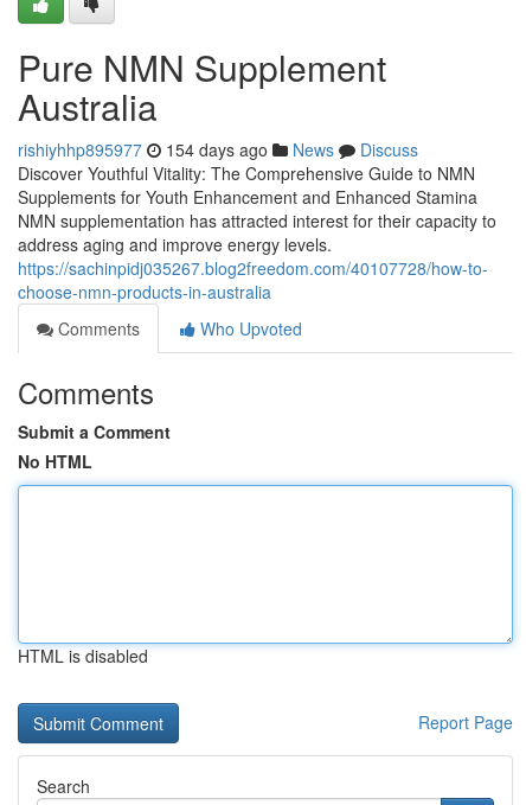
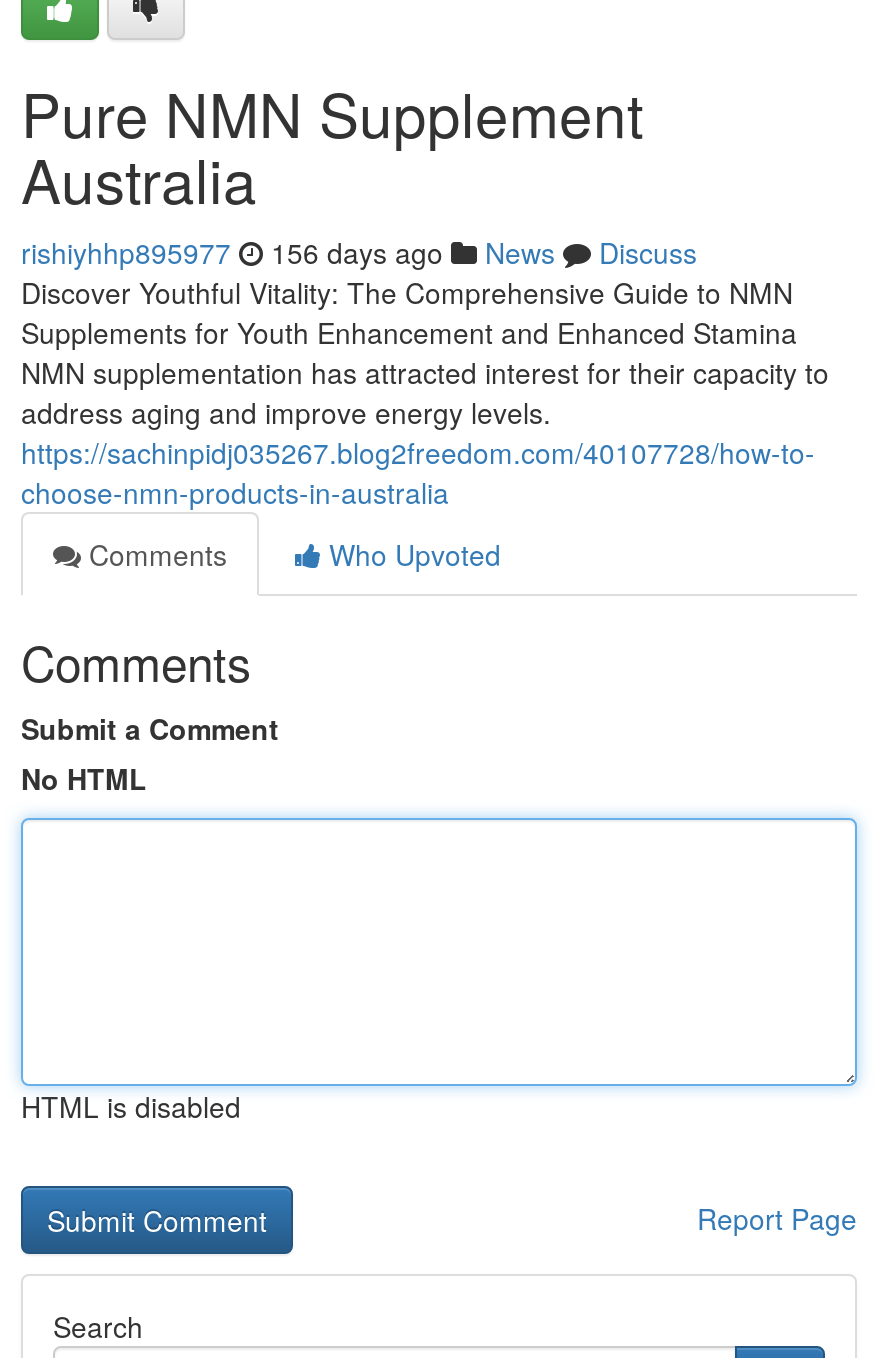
- rishiyhhp895977 154 days ago News Discuss
+ rishiyhhp895977 156 days ago News Discuss
